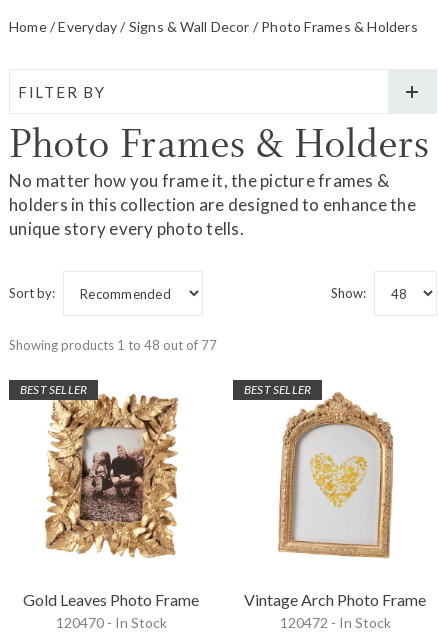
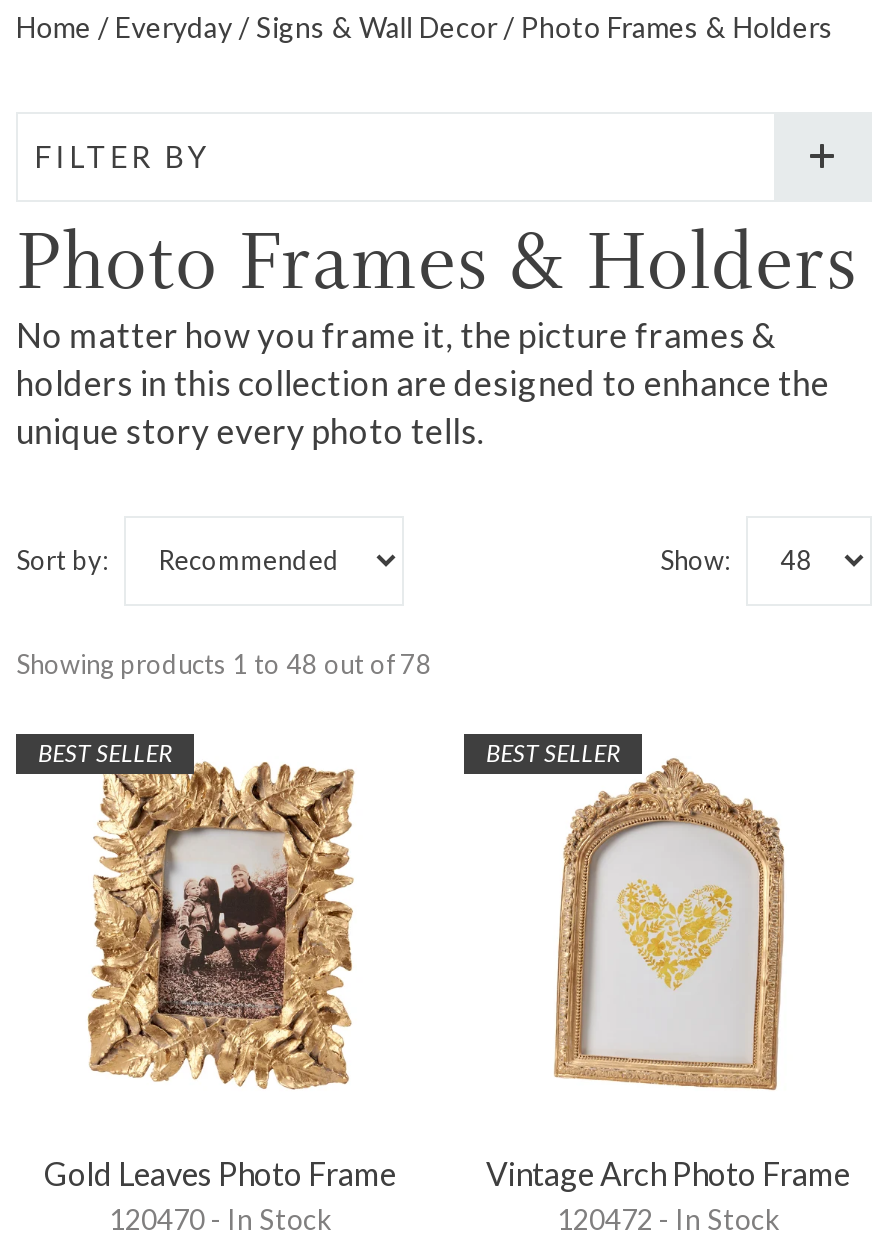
- Showing products 1 to 48 out of 77
+ Showing products 1 to 48 out of 78
